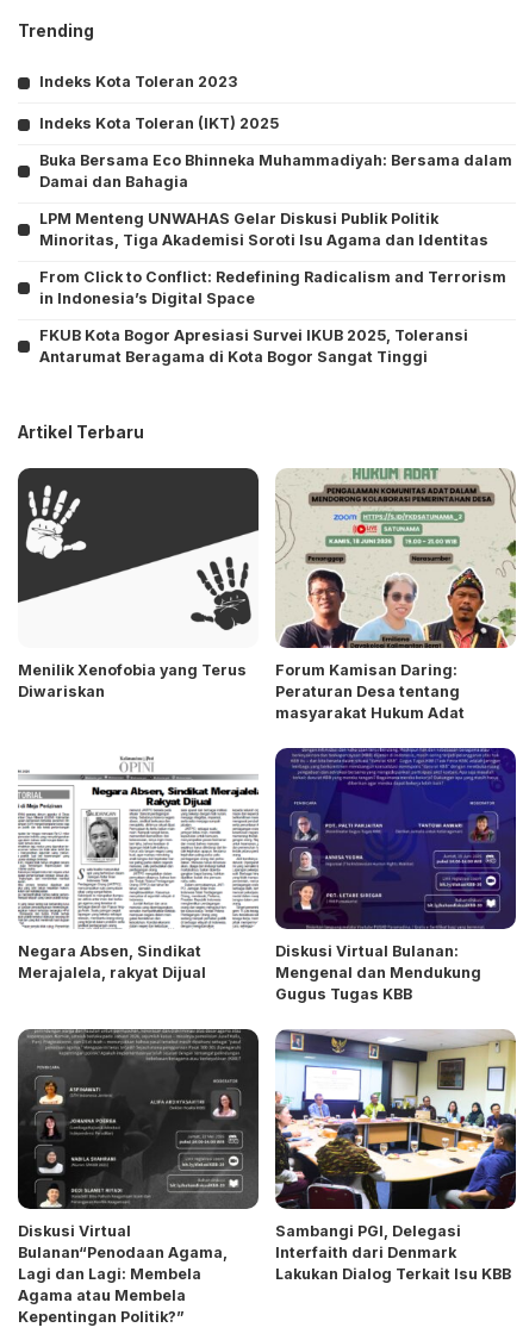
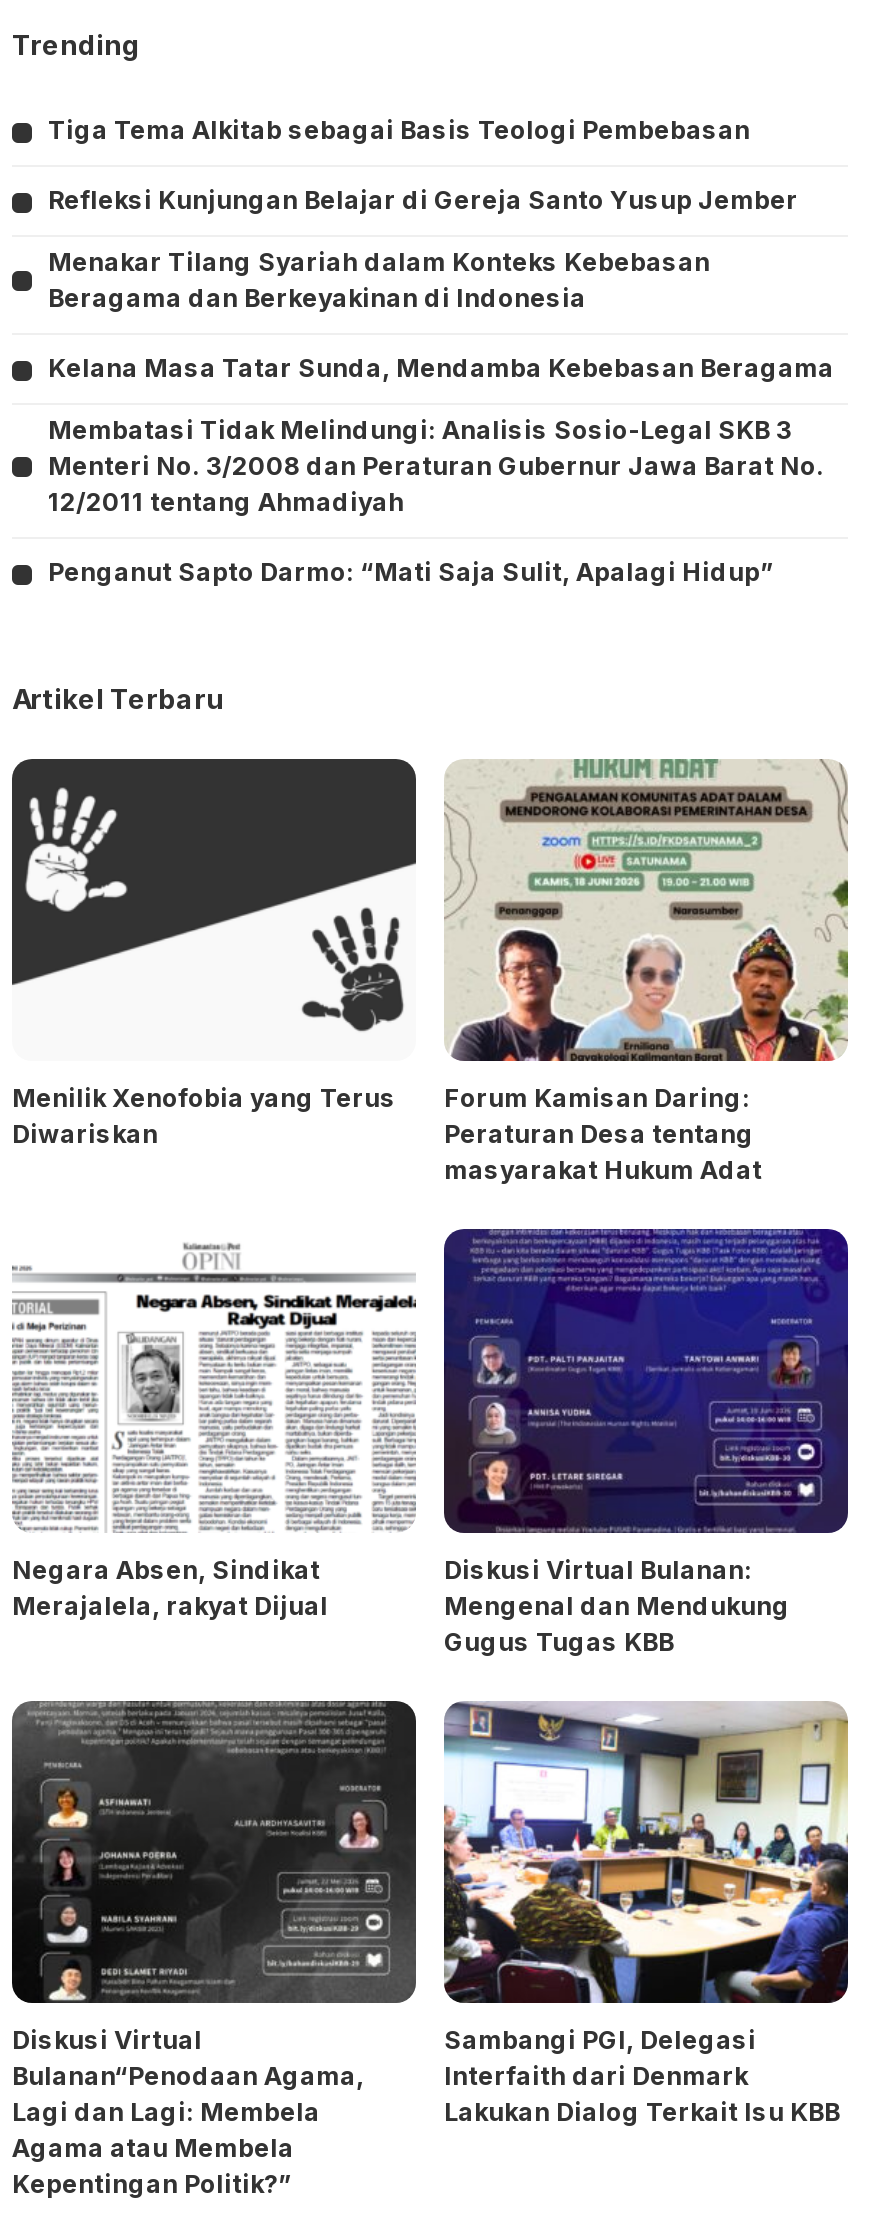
- Indeks Kota Toleran 2023
+ Tiga Tema Alkitab sebagai Basis Teologi Pembebasan

- Indeks Kota Toleran (IKT) 2025
+ Refleksi Kunjungan Belajar di Gereja Santo Yusup Jember

- Buka Bersama Eco Bhinneka Muhammadiyah: Bersama dalam
- Damai dan Bahagia
+ Menakar Tilang Syariah dalam Konteks Kebebasan
+ Beragama dan Berkeyakinan di Indonesia

- LPM Menteng UNWAHAS Gelar Diskusi Publik Politik
- Minoritas, Tiga Akademisi Soroti Isu Agama dan Identitas
+ Kelana Masa Tatar Sunda, Mendamba Kebebasan Beragama

- From Click to Conflict: Redefining Radicalism and Terrorism
- in Indonesia’s Digital Space
+ Membatasi Tidak Melindungi: Analisis Sosio-Legal SKB 3
+ Menteri No. 3/2008 dan Peraturan Gubernur Jawa Barat No.
+ 12/2011 tentang Ahmadiyah

- FKUB Kota Bogor Apresiasi Survei IKUB 2025, Toleransi
- Antarumat Beragama di Kota Bogor Sangat Tinggi
+ Penganut Sapto Darmo: “Mati Saja Sulit, Apalagi Hidup”
